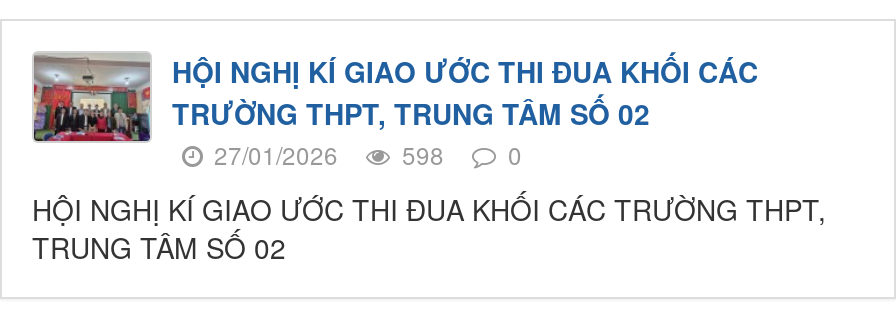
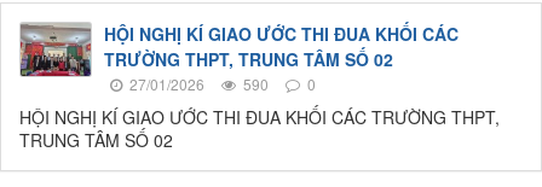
- 27/01/2026 598 0
+ 27/01/2026 590 0
